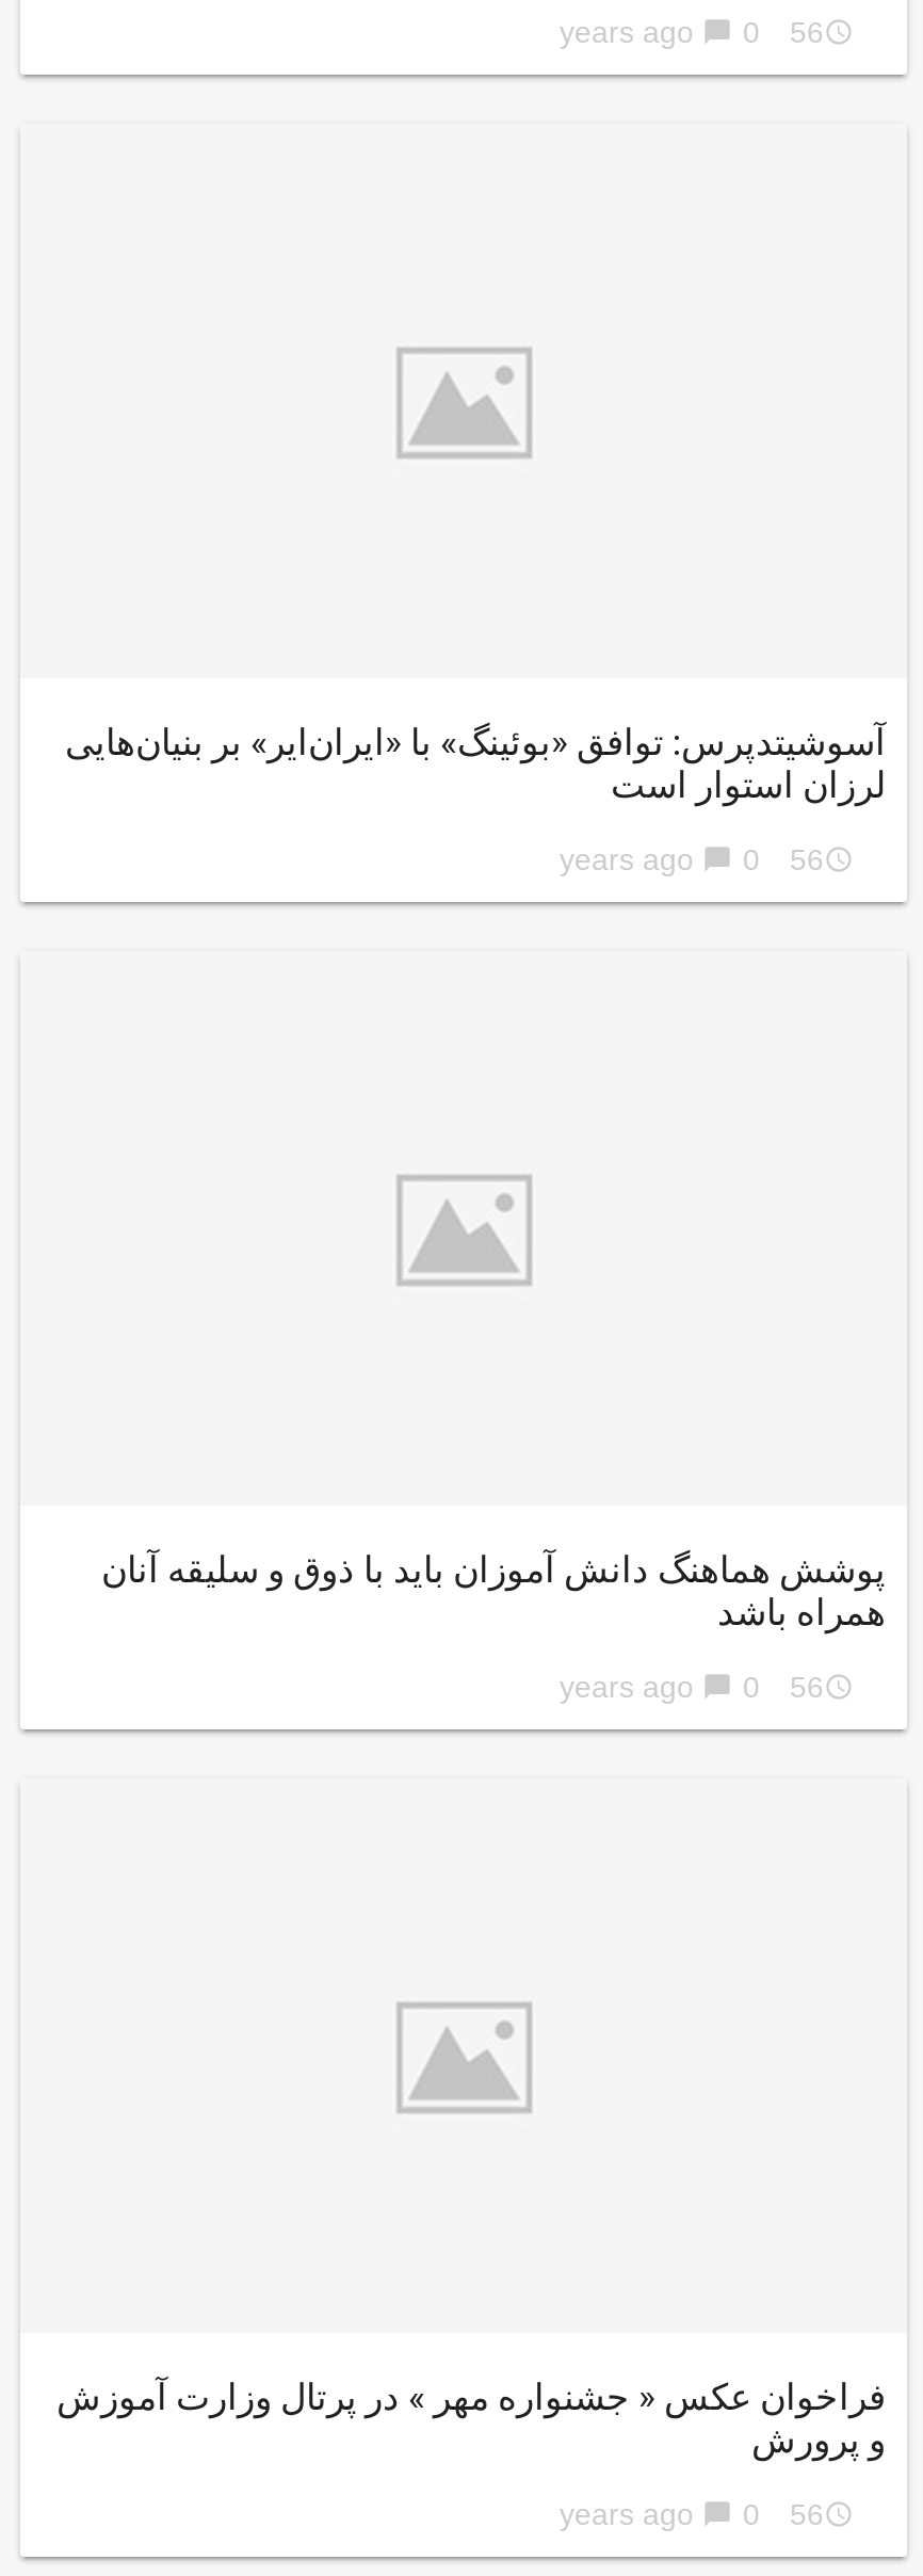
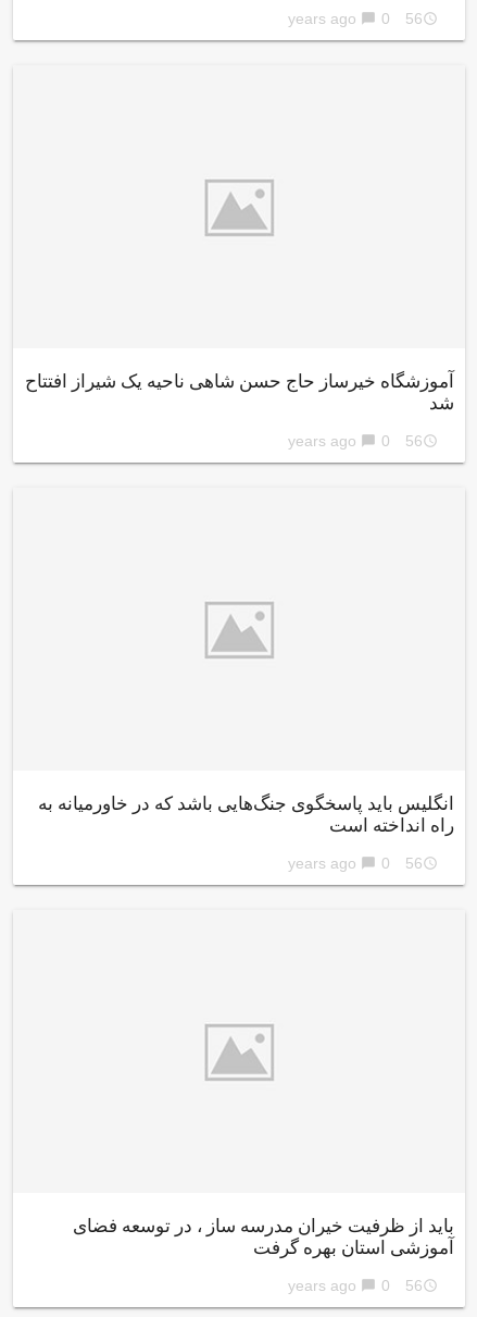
- آسوشیتدپرس: توافق «بوئینگ» با «ایران‌ایر» بر بنیان‌هایی
- لرزان استوار است
+ آموزشگاه خیرساز حاج حسن شاهی ناحیه یک شیراز افتتاح
+ شد

- پوشش هماهنگ دانش آموزان باید با ذوق و سلیقه آنان
- همراه باشد
+ انگلیس باید پاسخگوی جنگ‌هایی باشد که در خاورمیانه به
+ راه انداخته است

- فراخوان عكس « جشنواره مهر » در پرتال وزارت آموزش
- و پرورش
+ بايد از ظرفیت خیران مدرسه ساز ، در توسعه فضای
+ آموزشی استان بهره گرفت
